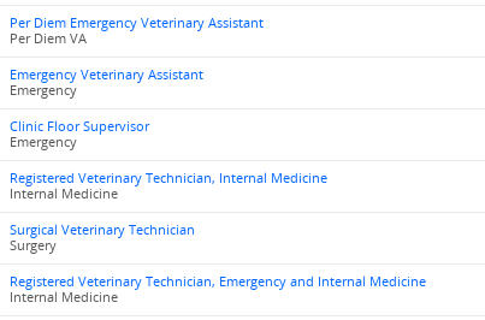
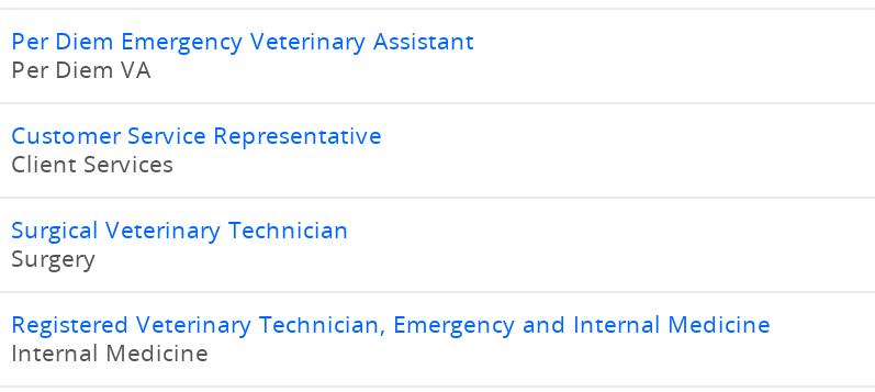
- Emergency Veterinary Assistant
- Emergency
- Clinic Floor Supervisor
- Emergency
- Registered Veterinary Technician, Internal Medicine
- Internal Medicine
+ Customer Service Representative
+ Client Services
